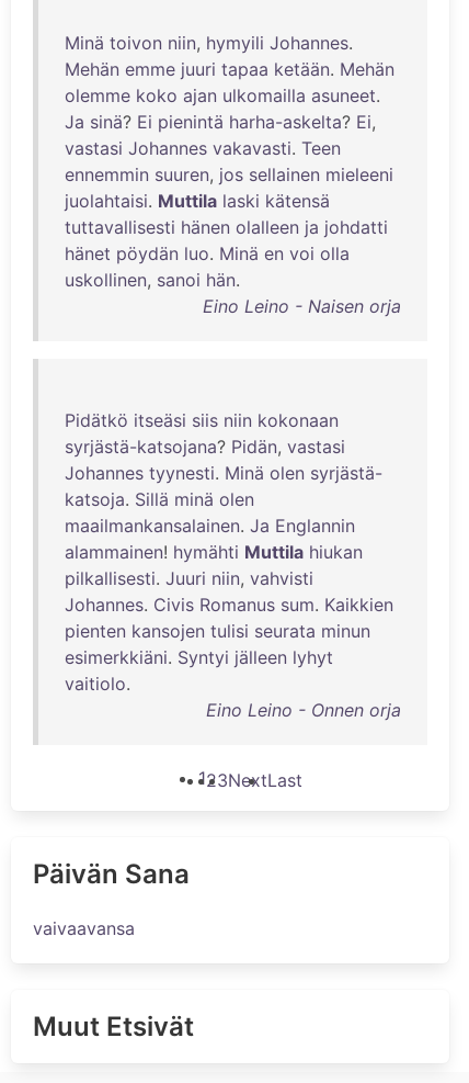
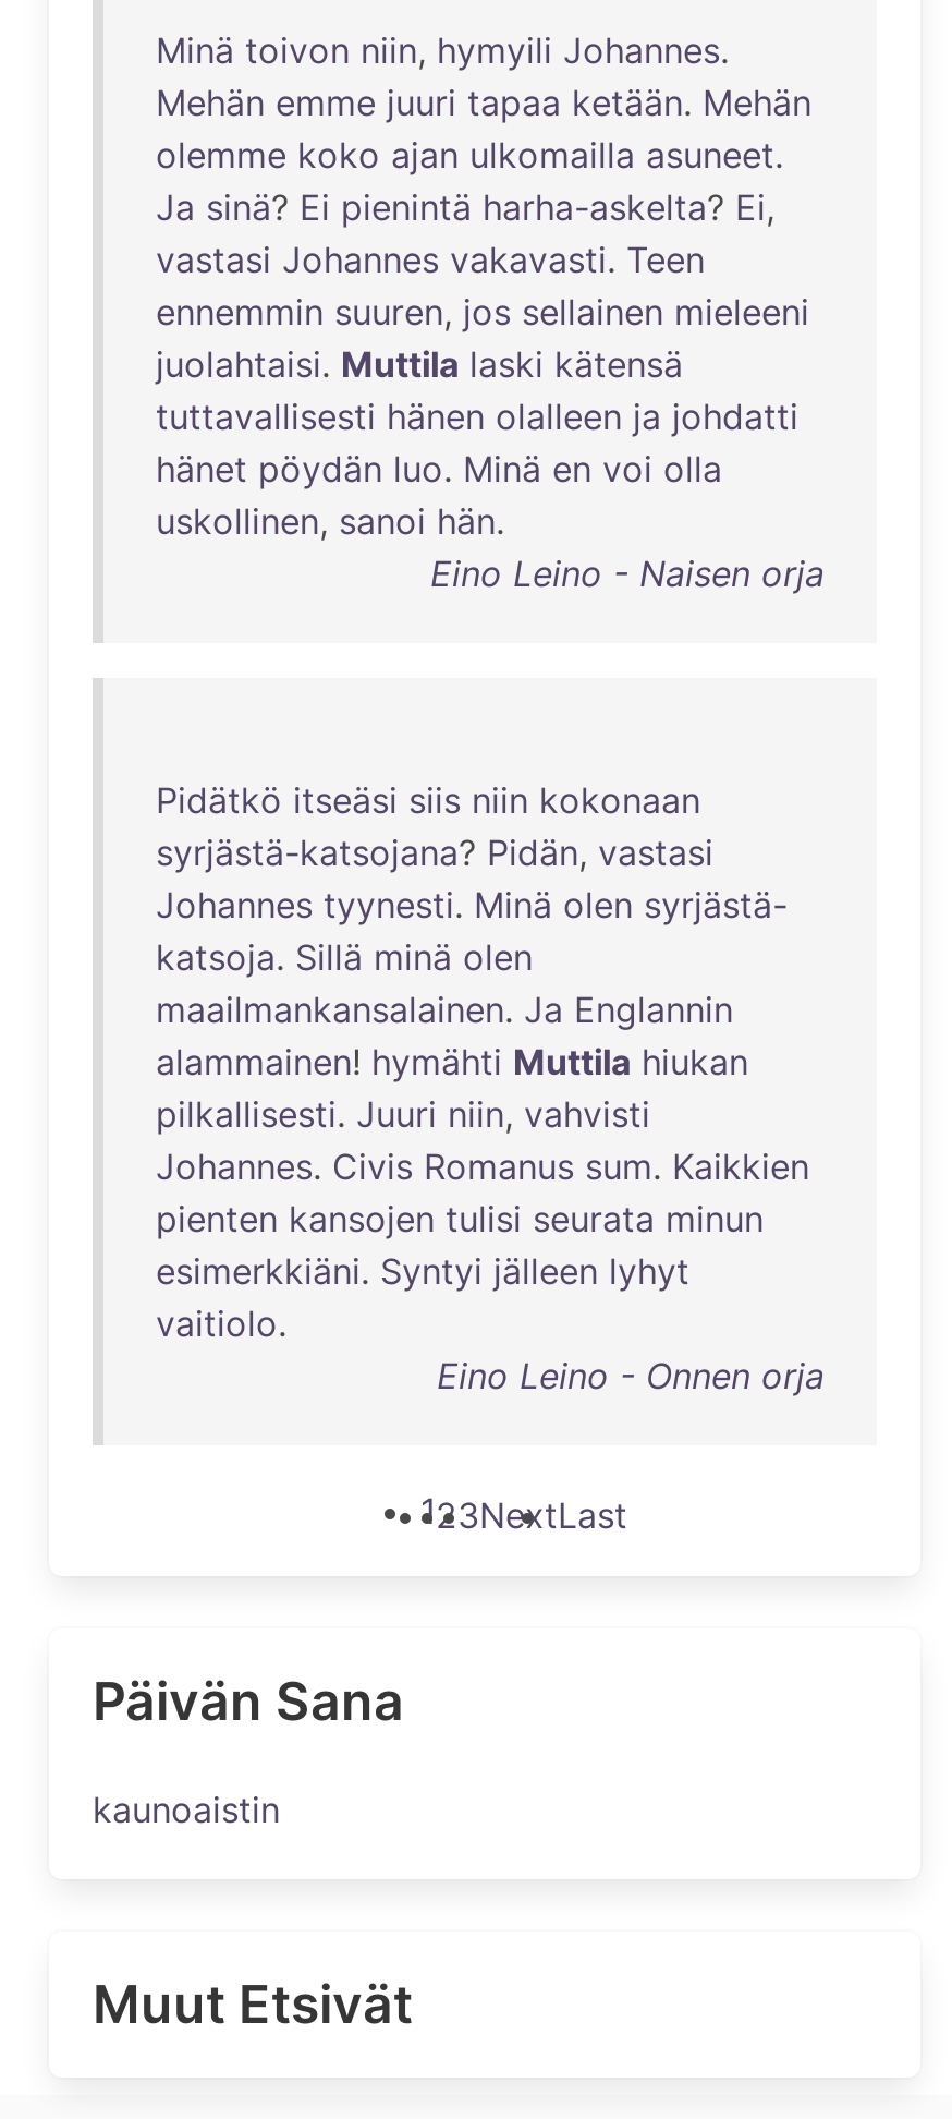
- vaivaavansa
+ kaunoaistin
